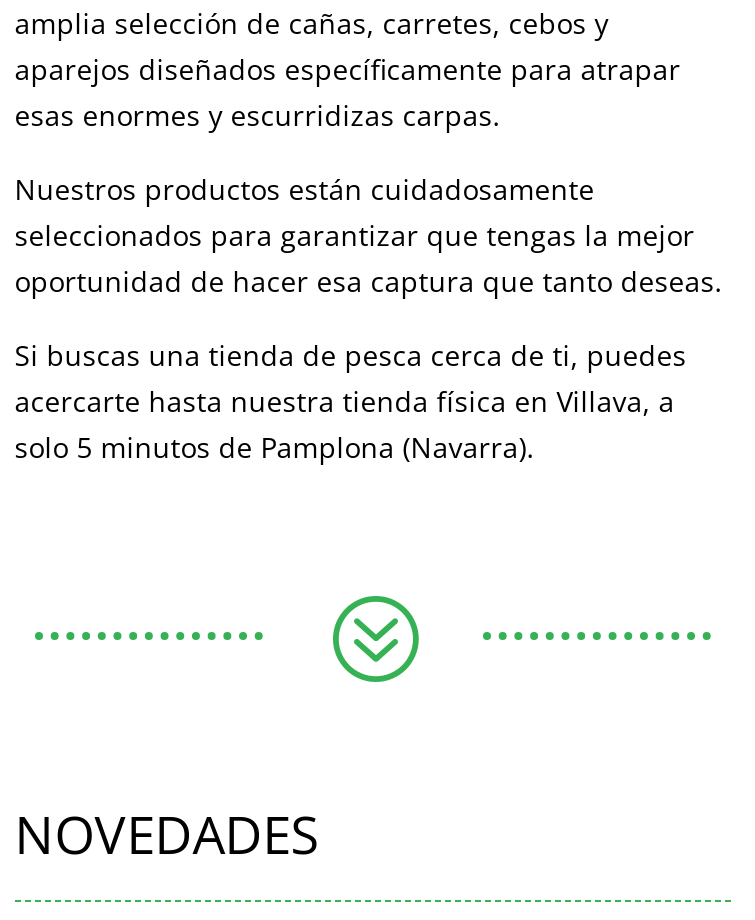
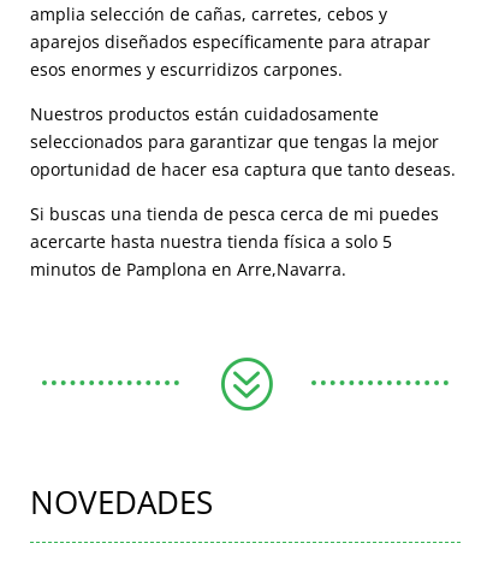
- esas enormes y escurridizas carpas.
+ esos enormes y escurridizos carpones.

- Si buscas una tienda de pesca cerca de ti, puedes
- acercarte hasta nuestra tienda física en Villava, a
- solo 5 minutos de Pamplona (Navarra).
+ Si buscas una tienda de pesca cerca de mi puedes
+ acercarte hasta nuestra tienda física a solo 5
+ minutos de Pamplona en Arre,Navarra.
